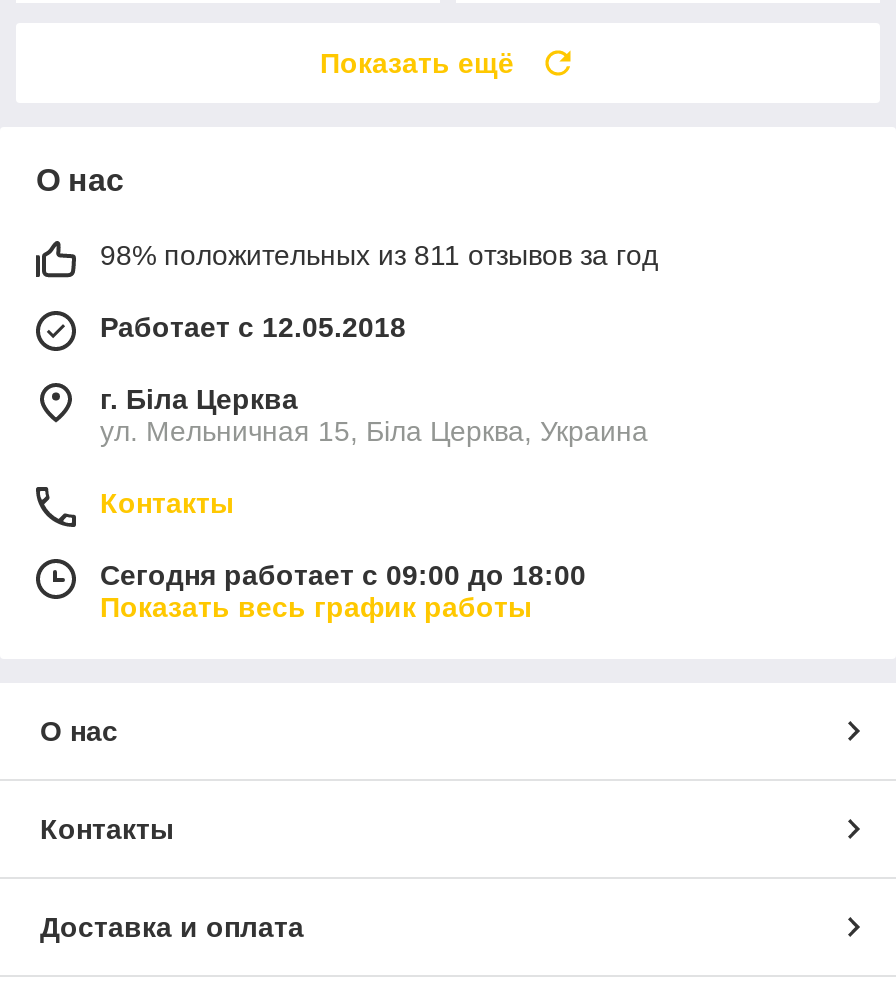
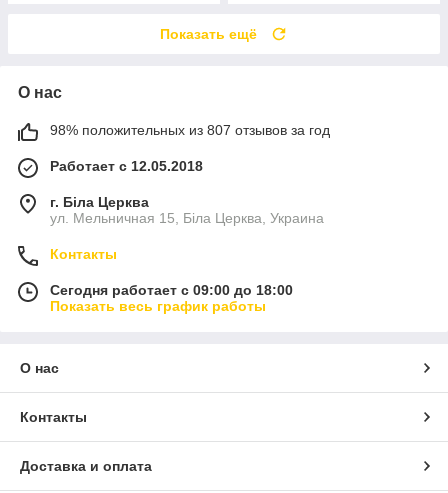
- 98% положительных из 811 отзывов за год
+ 98% положительных из 807 отзывов за год
